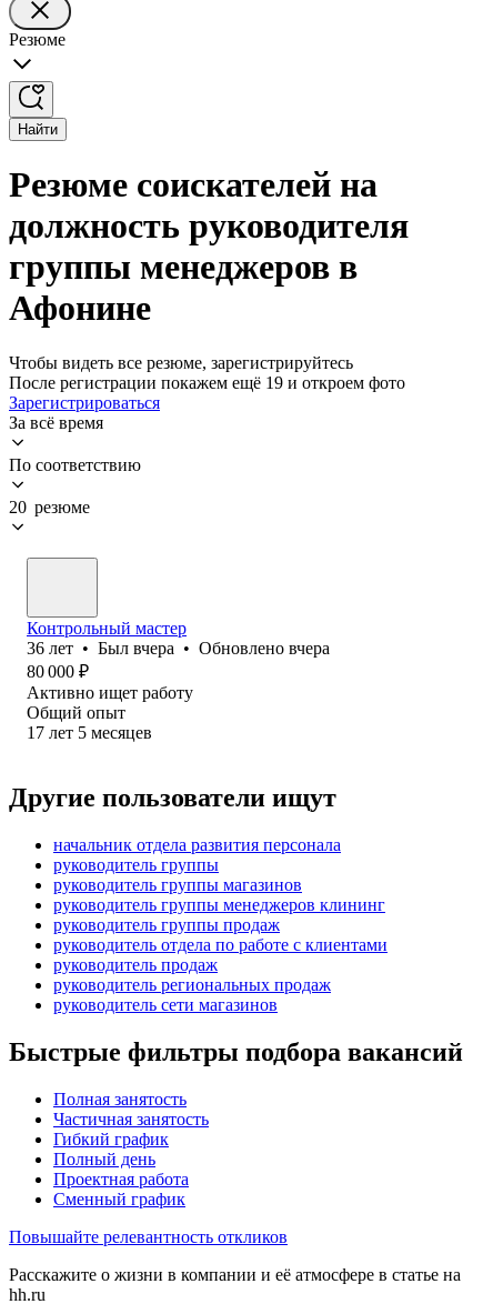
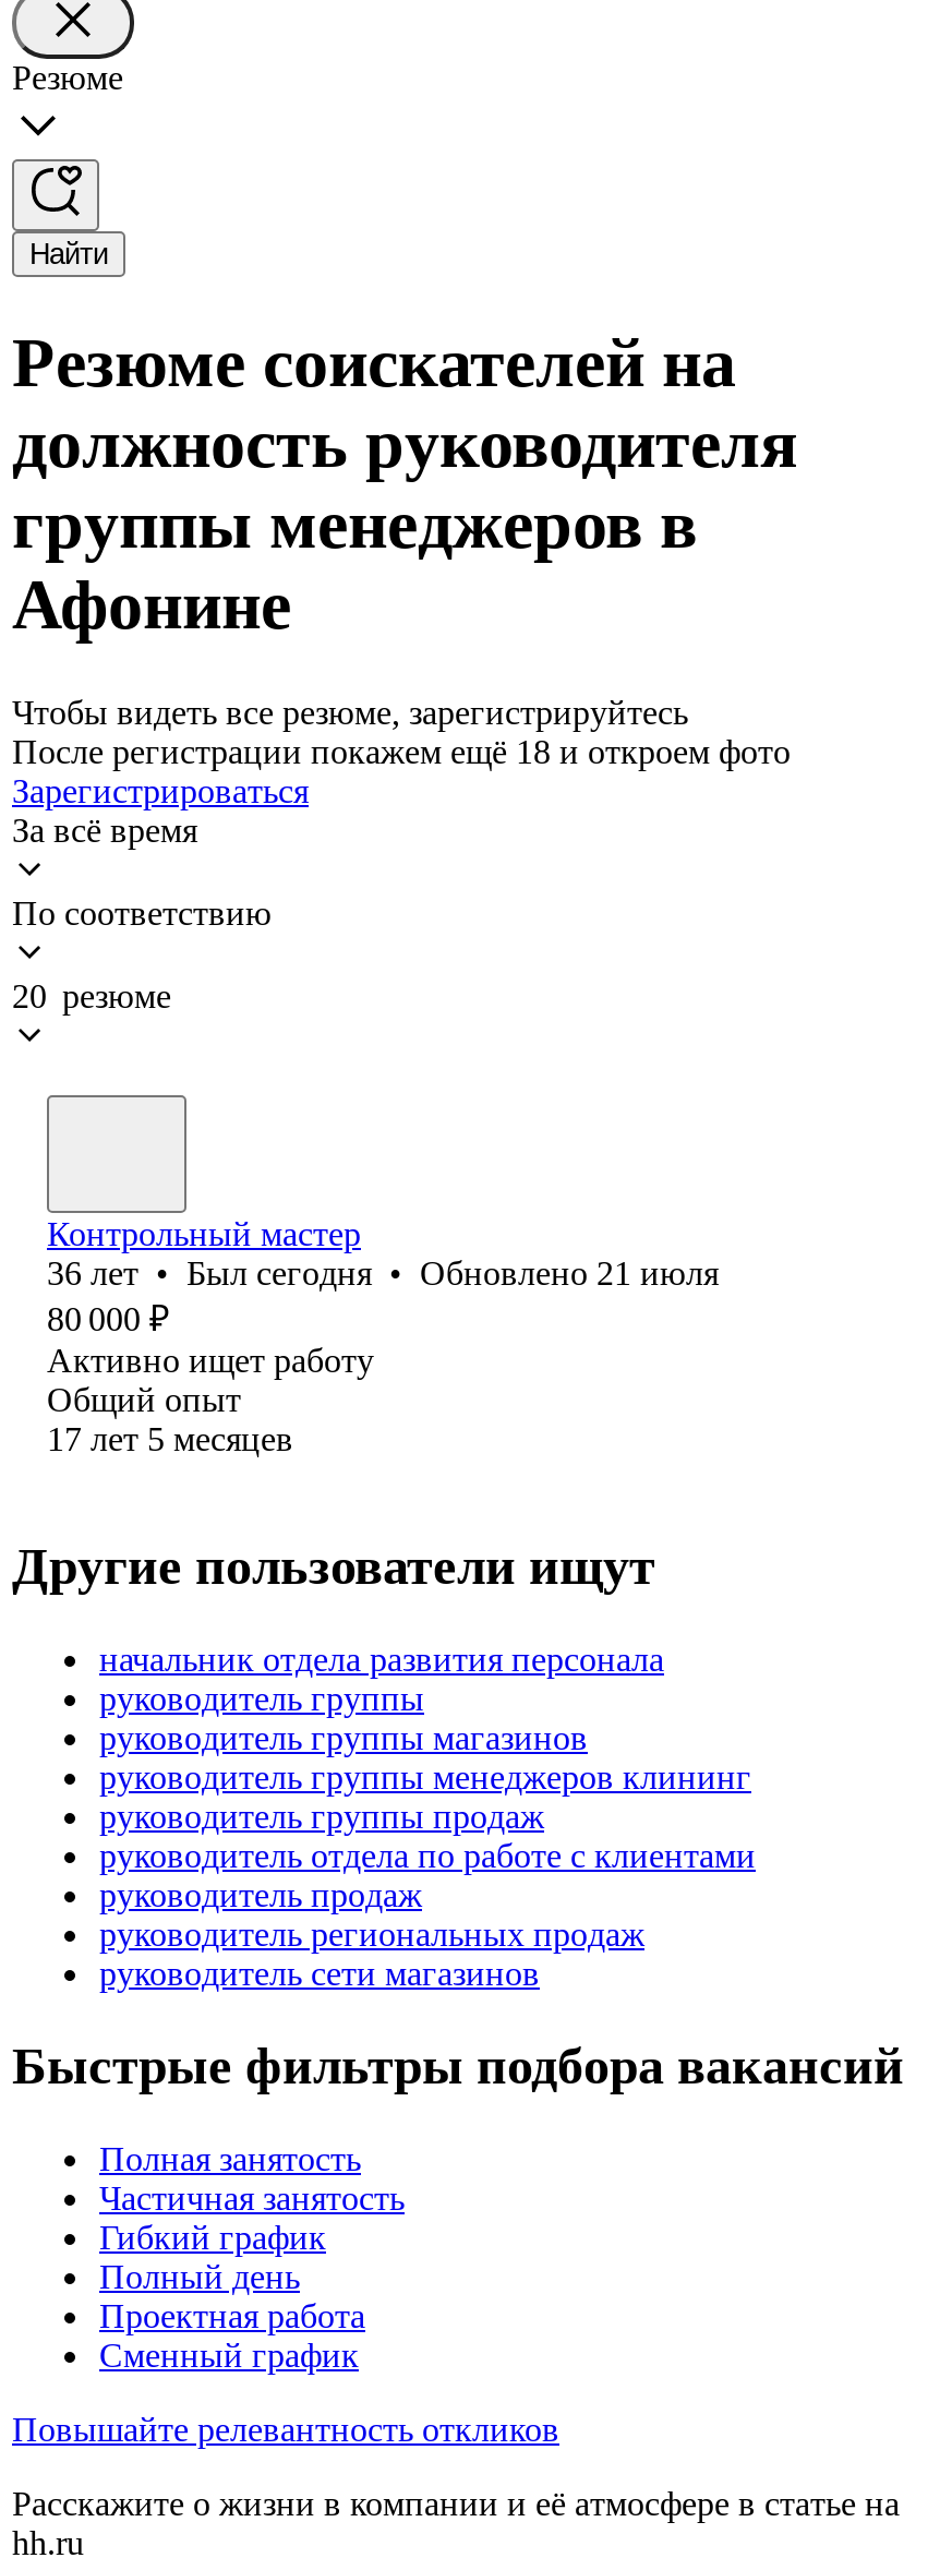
- После регистрации покажем ещё 19 и откроем фото
+ После регистрации покажем ещё 18 и откроем фото

- 36 лет • Был вчера • Обновлено вчера
+ 36 лет • Был сегодня • Обновлено 21 июля
